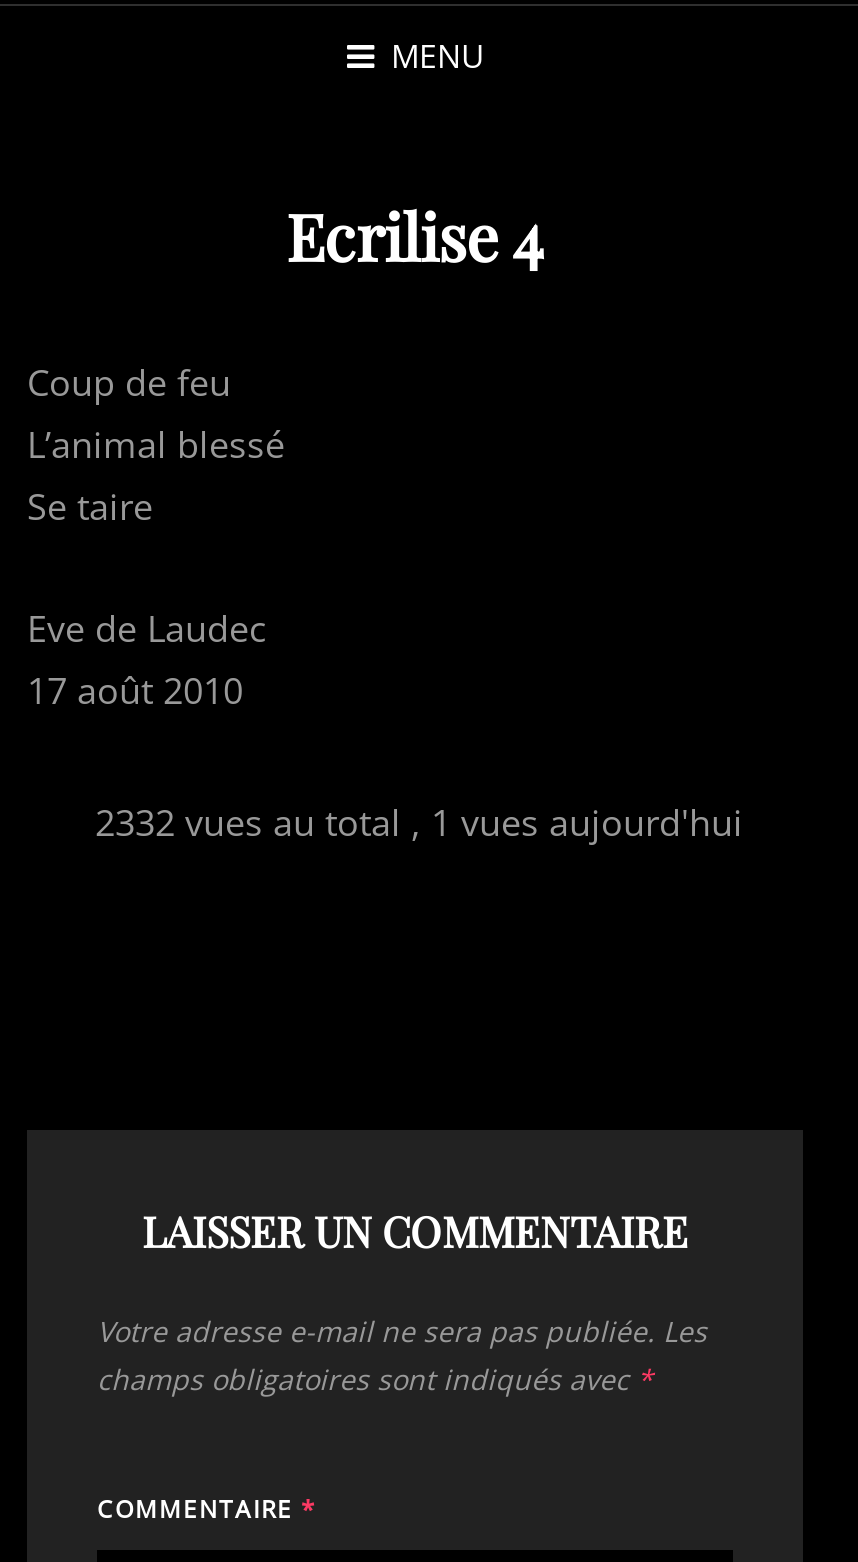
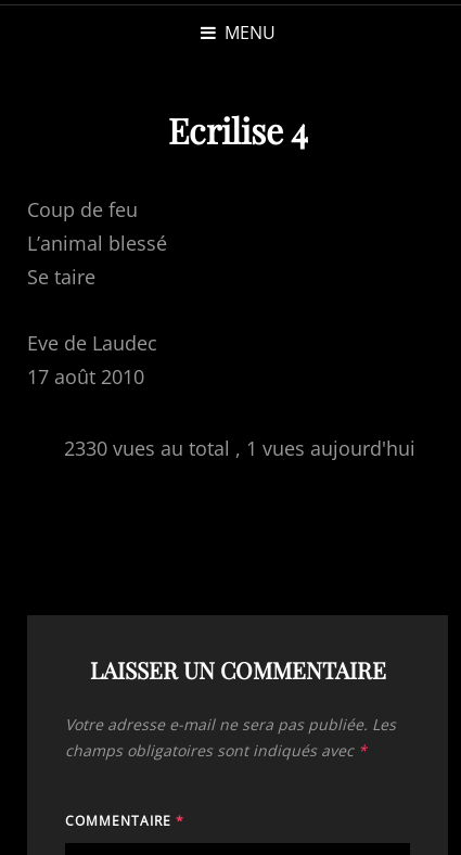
- 2332 vues au total, 1 vues aujourd'hui
+ 2330 vues au total, 1 vues aujourd'hui
